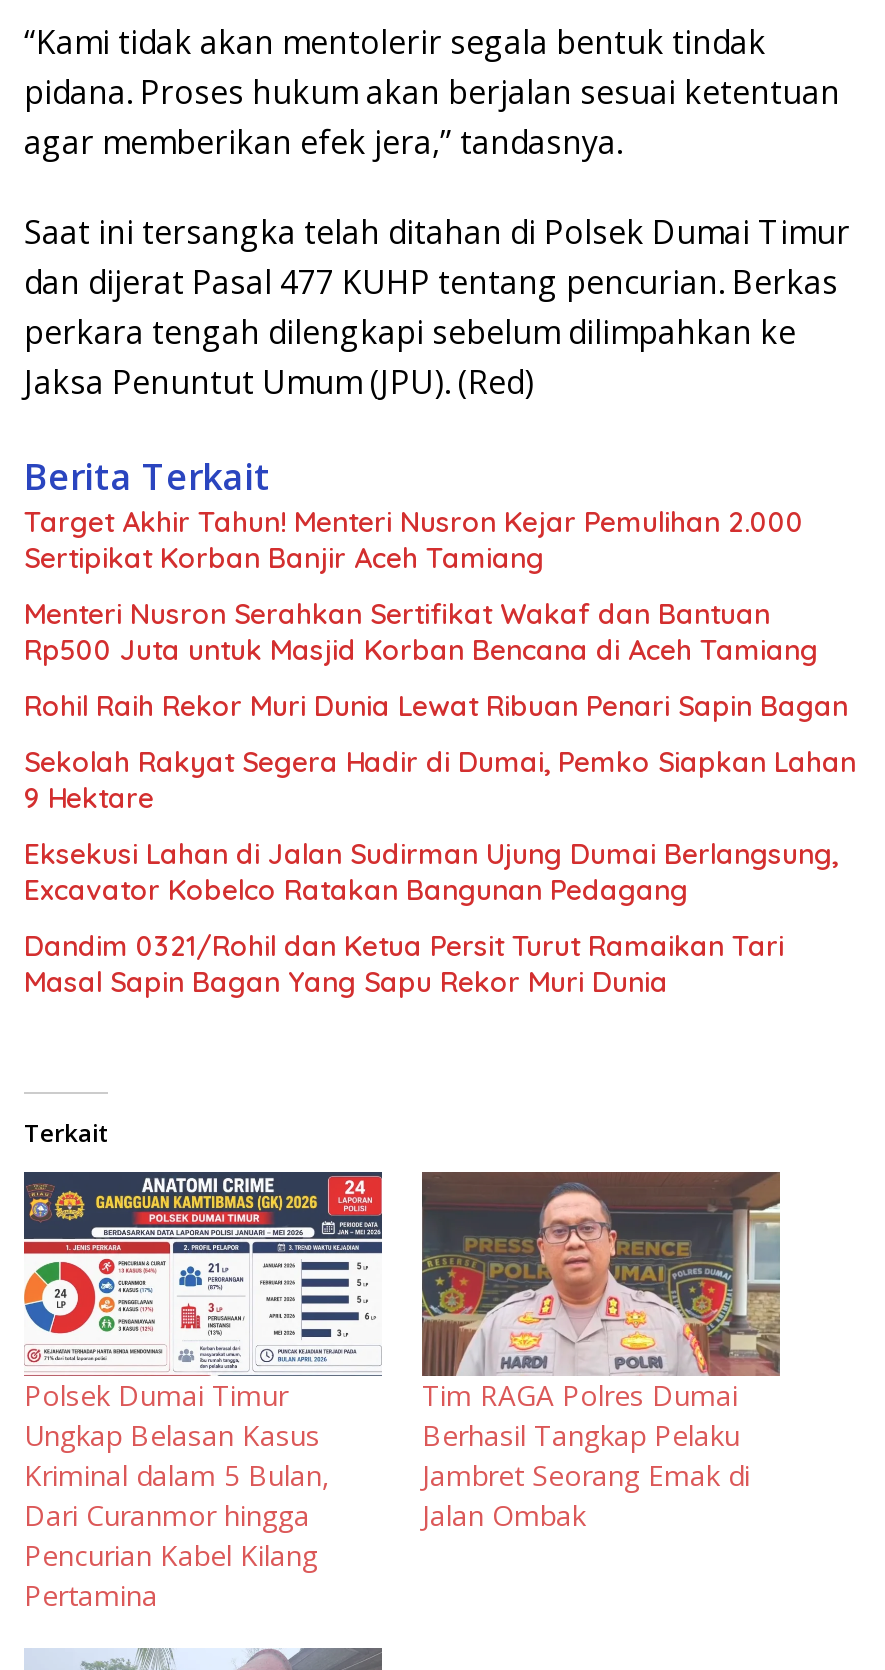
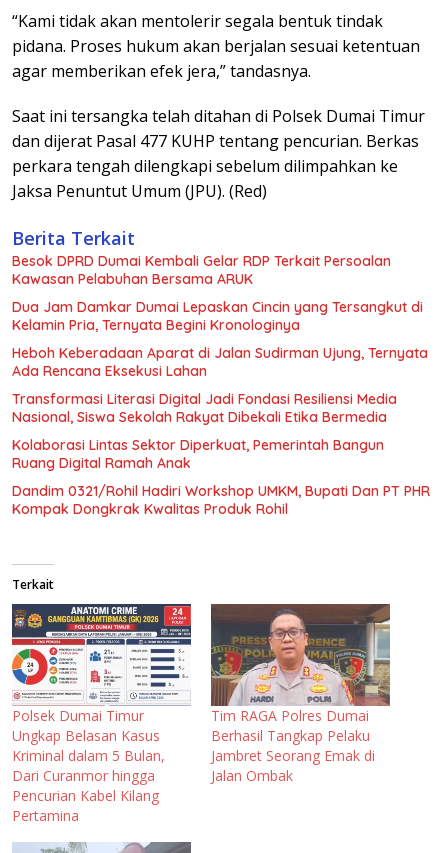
- Target Akhir Tahun! Menteri Nusron Kejar Pemulihan 2.000
- Sertipikat Korban Banjir Aceh Tamiang
+ Besok DPRD Dumai Kembali Gelar RDP Terkait Persoalan
+ Kawasan Pelabuhan Bersama ARUK

- Menteri Nusron Serahkan Sertifikat Wakaf dan Bantuan
- Rp500 Juta untuk Masjid Korban Bencana di Aceh Tamiang
+ Dua Jam Damkar Dumai Lepaskan Cincin yang Tersangkut di
+ Kelamin Pria, Ternyata Begini Kronologinya

- Rohil Raih Rekor Muri Dunia Lewat Ribuan Penari Sapin Bagan
+ Heboh Keberadaan Aparat di Jalan Sudirman Ujung, Ternyata
+ Ada Rencana Eksekusi Lahan

- Sekolah Rakyat Segera Hadir di Dumai, Pemko Siapkan Lahan
- 9 Hektare
+ Transformasi Literasi Digital Jadi Fondasi Resiliensi Media
+ Nasional, Siswa Sekolah Rakyat Dibekali Etika Bermedia

- Eksekusi Lahan di Jalan Sudirman Ujung Dumai Berlangsung,
- Excavator Kobelco Ratakan Bangunan Pedagang
+ Kolaborasi Lintas Sektor Diperkuat, Pemerintah Bangun
+ Ruang Digital Ramah Anak

- Dandim 0321/Rohil dan Ketua Persit Turut Ramaikan Tari
- Masal Sapin Bagan Yang Sapu Rekor Muri Dunia
+ Dandim 0321/Rohil Hadiri Workshop UMKM, Bupati Dan PT PHR
+ Kompak Dongkrak Kwalitas Produk Rohil
